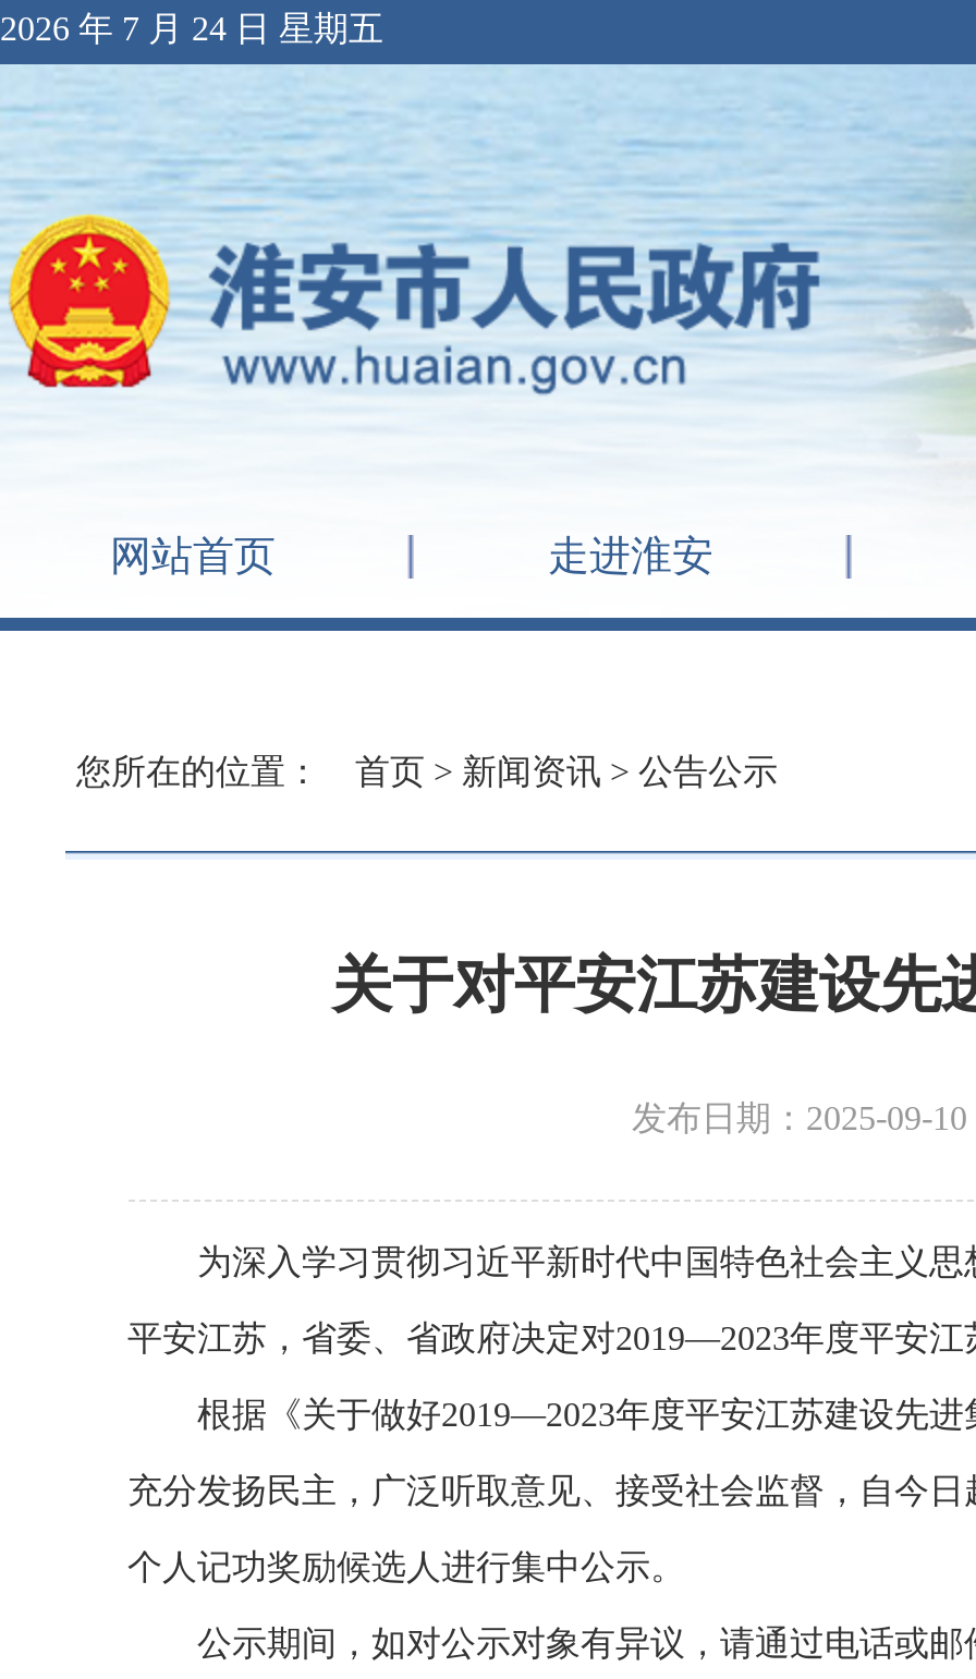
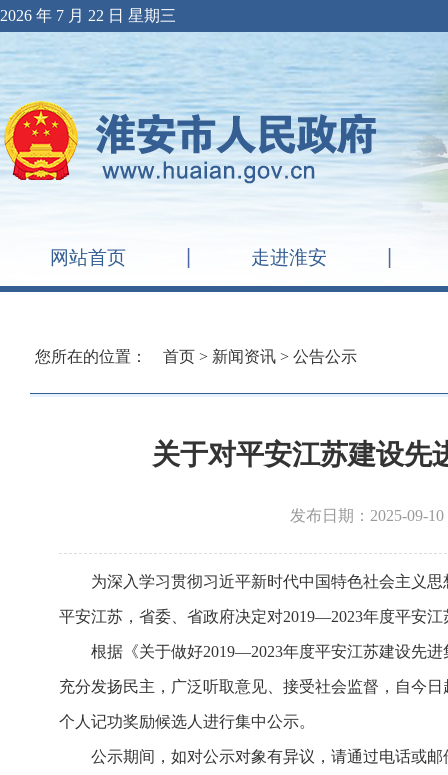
- 2026 年 7 月 24 日 星期五
+ 2026 年 7 月 22 日 星期三
